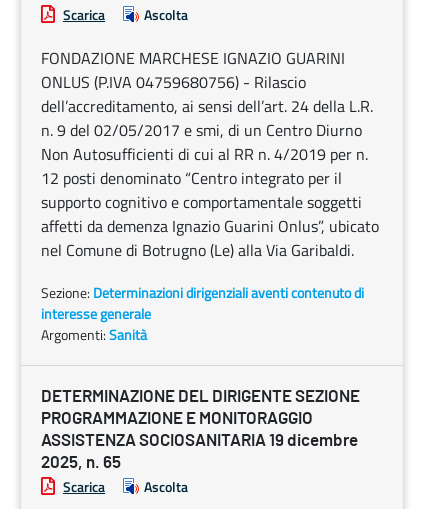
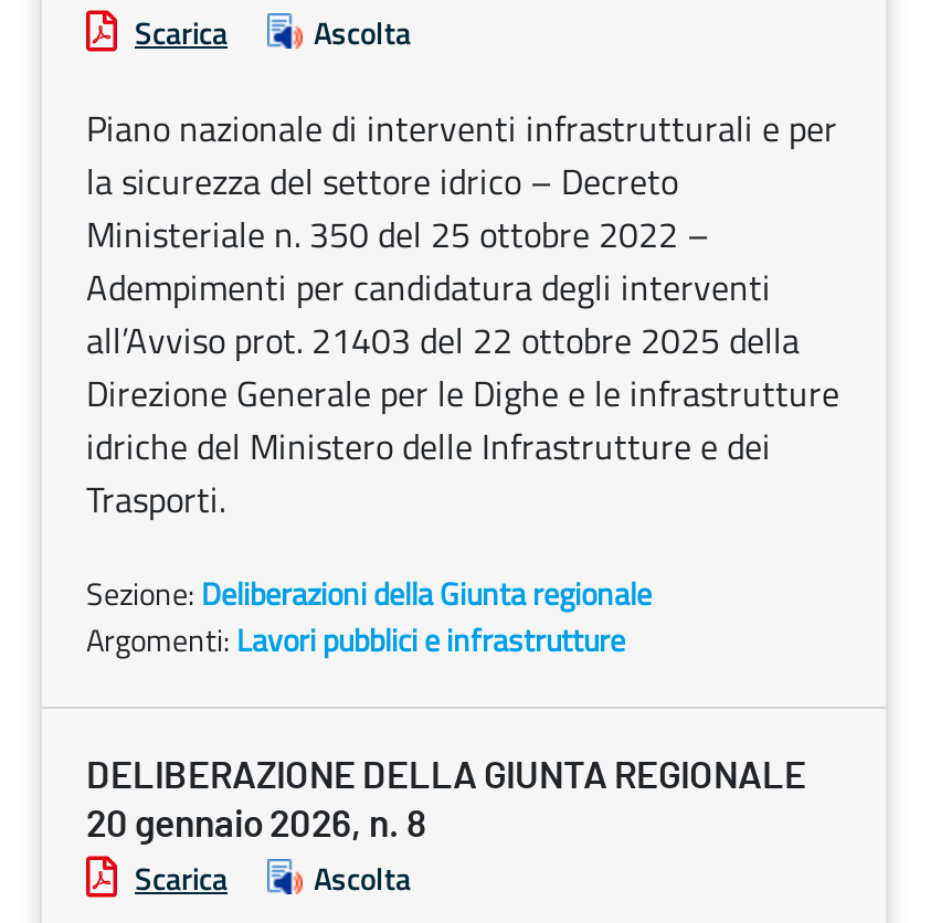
- FONDAZIONE MARCHESE IGNAZIO GUARINI
- ONLUS (P.IVA 04759680756) - Rilascio
- dell’accreditamento, ai sensi dell’art. 24 della L.R.
- n. 9 del 02/05/2017 e smi, di un Centro Diurno
- Non Autosufficienti di cui al RR n. 4/2019 per n.
- 12 posti denominato “Centro integrato per il
- supporto cognitivo e comportamentale soggetti
- affetti da demenza Ignazio Guarini Onlus”, ubicato
- nel Comune di Botrugno (Le) alla Via Garibaldi.
+ Piano nazionale di interventi infrastrutturali e per
+ la sicurezza del settore idrico – Decreto
+ Ministeriale n. 350 del 25 ottobre 2022 –
+ Adempimenti per candidatura degli interventi
+ all’Avviso prot. 21403 del 22 ottobre 2025 della
+ Direzione Generale per le Dighe e le infrastrutture
+ idriche del Ministero delle Infrastrutture e dei
+ Trasporti.

- Sezione: Determinazioni dirigenziali aventi contenuto di
- interesse generale
- Argomenti: Sanità
+ Sezione: Deliberazioni della Giunta regionale
+ Argomenti: Lavori pubblici e infrastrutture

- DETERMINAZIONE DEL DIRIGENTE SEZIONE
- PROGRAMMAZIONE E MONITORAGGIO
- ASSISTENZA SOCIOSANITARIA 19 dicembre
- 2025, n. 65
+ DELIBERAZIONE DELLA GIUNTA REGIONALE
+ 20 gennaio 2026, n. 8
